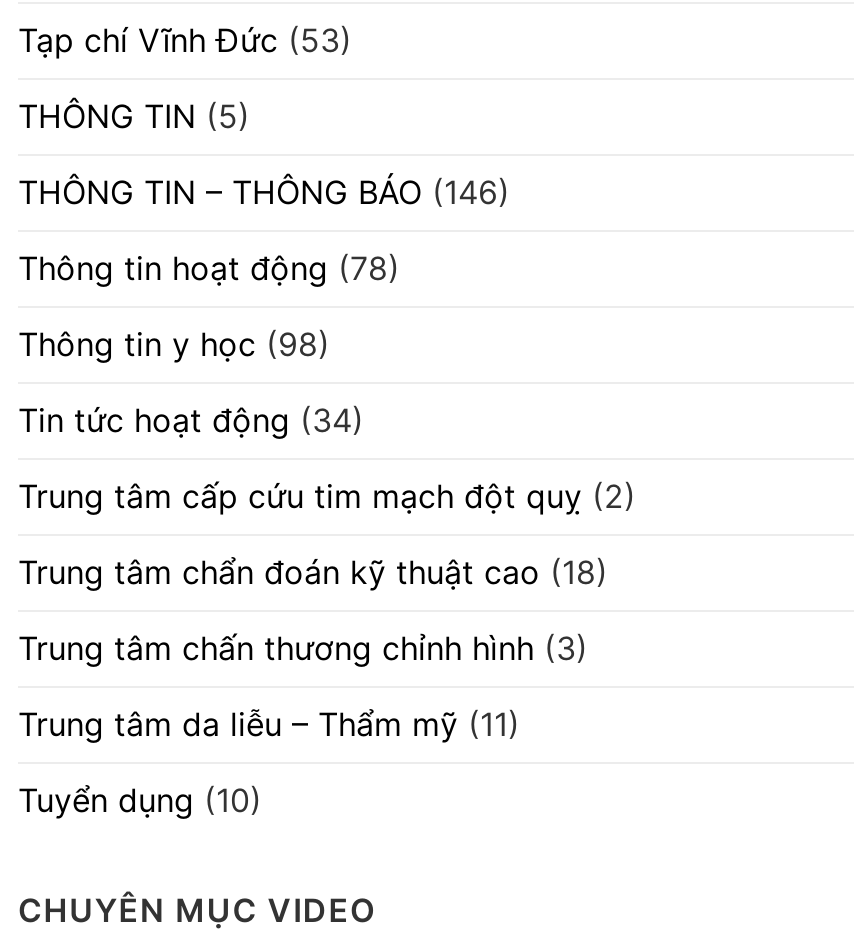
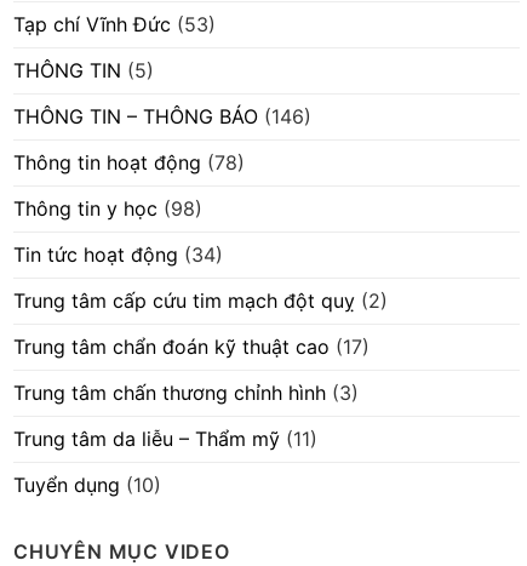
- Trung tâm chẩn đoán kỹ thuật cao (18)
+ Trung tâm chẩn đoán kỹ thuật cao (17)
